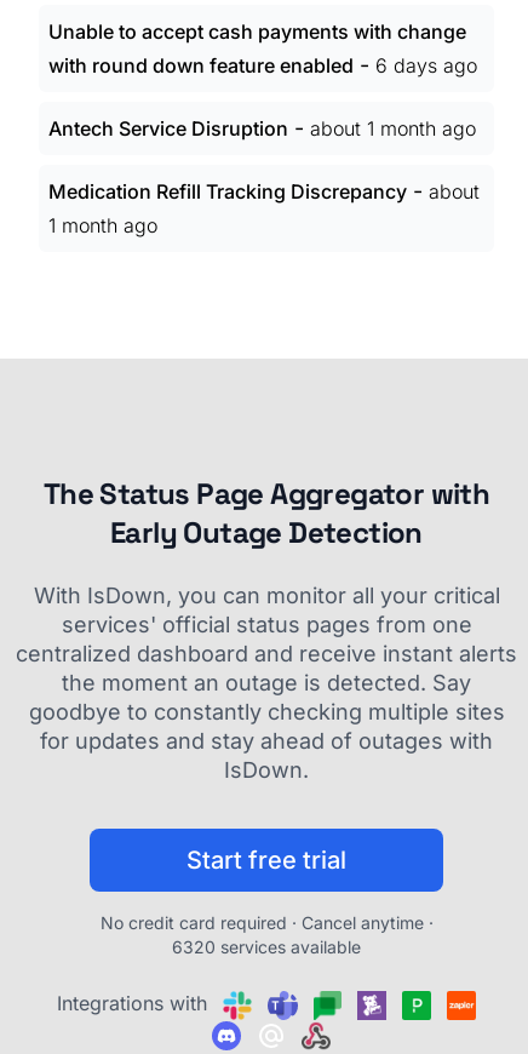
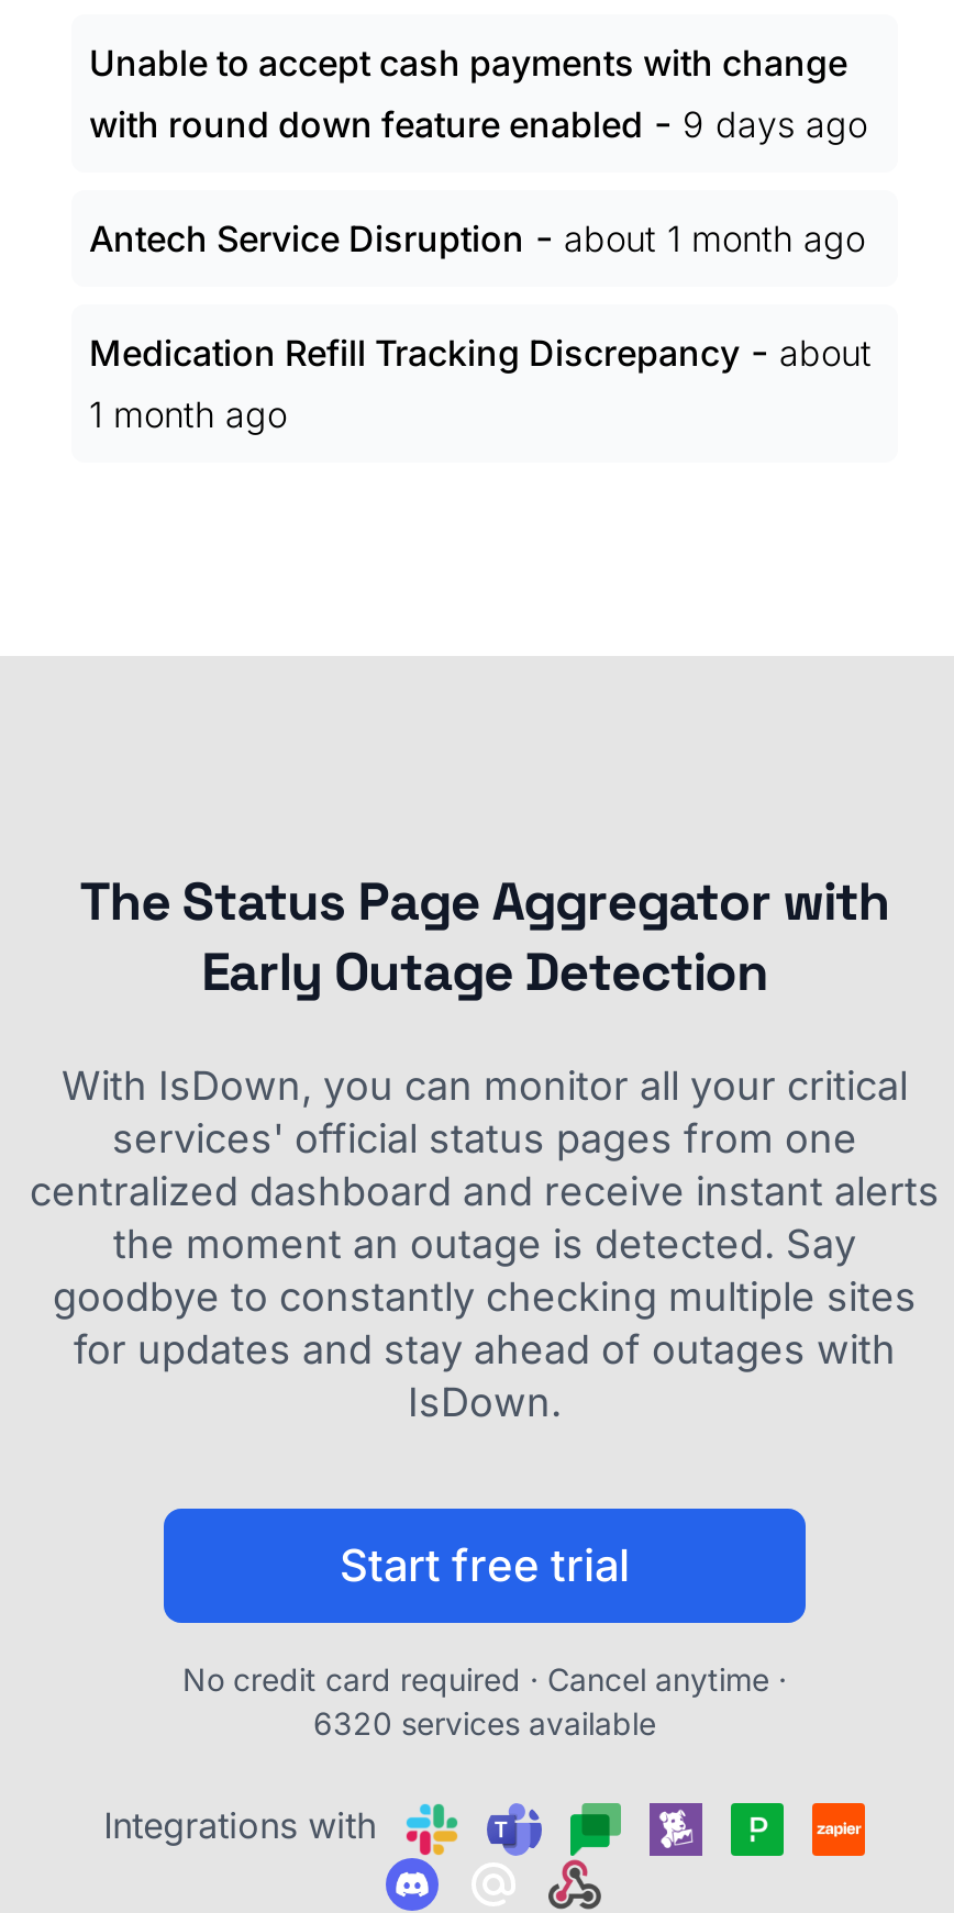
- with round down feature enabled - 6 days ago
+ with round down feature enabled - 9 days ago
